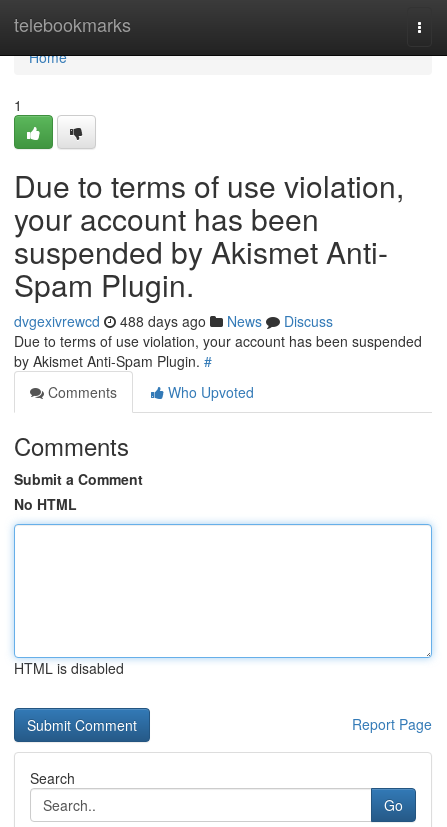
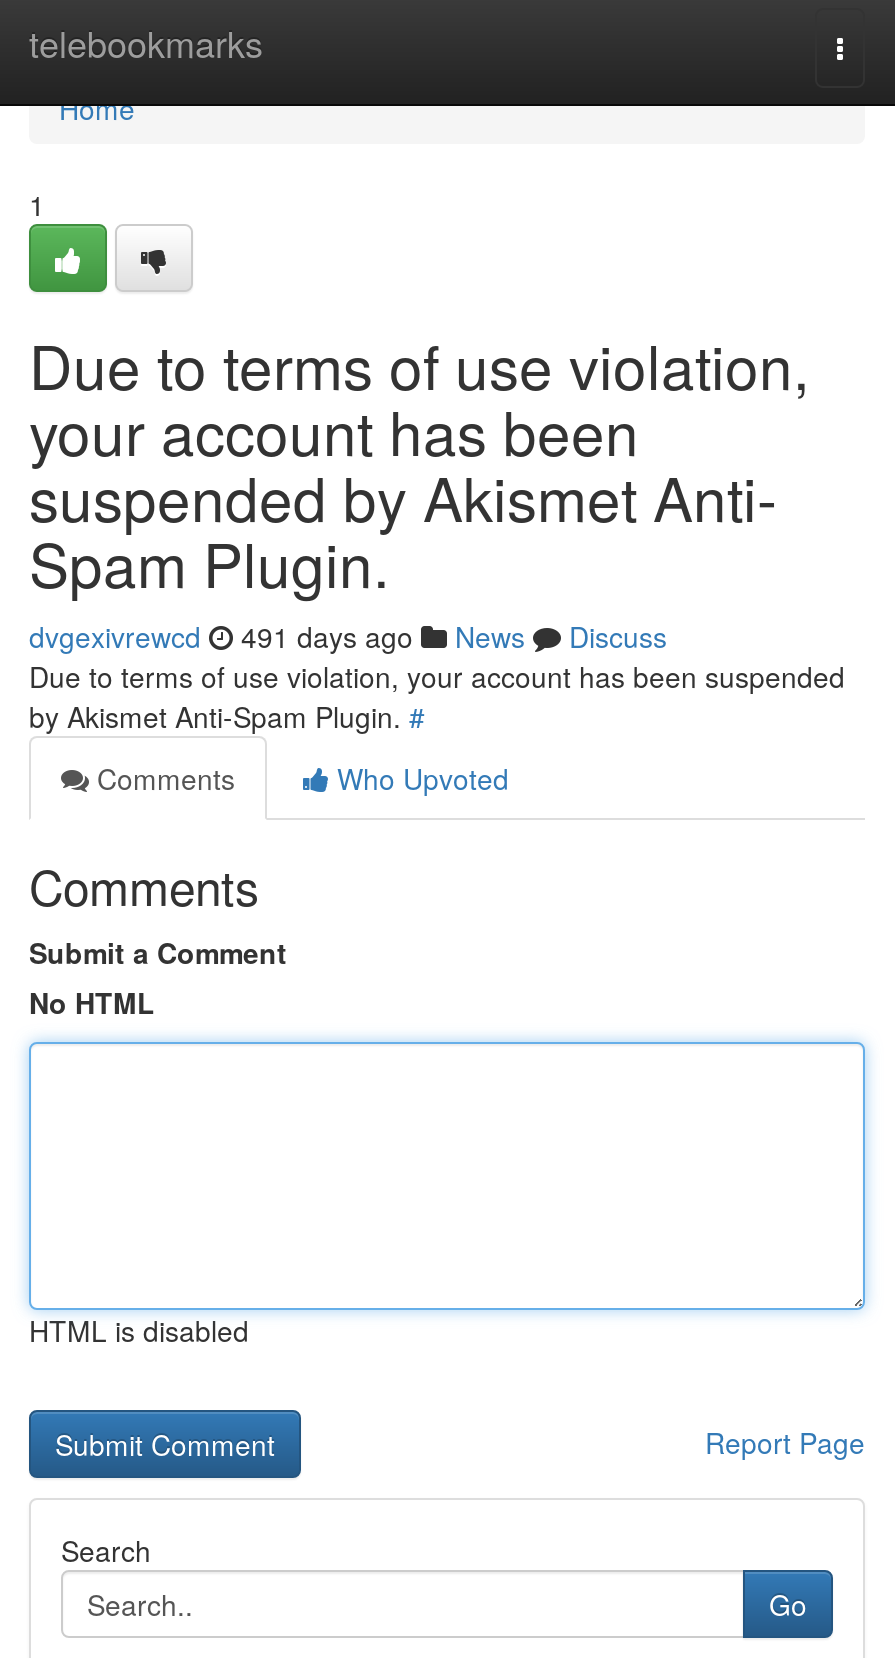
- dvgexivrewcd 488 days ago News Discuss
+ dvgexivrewcd 491 days ago News Discuss
